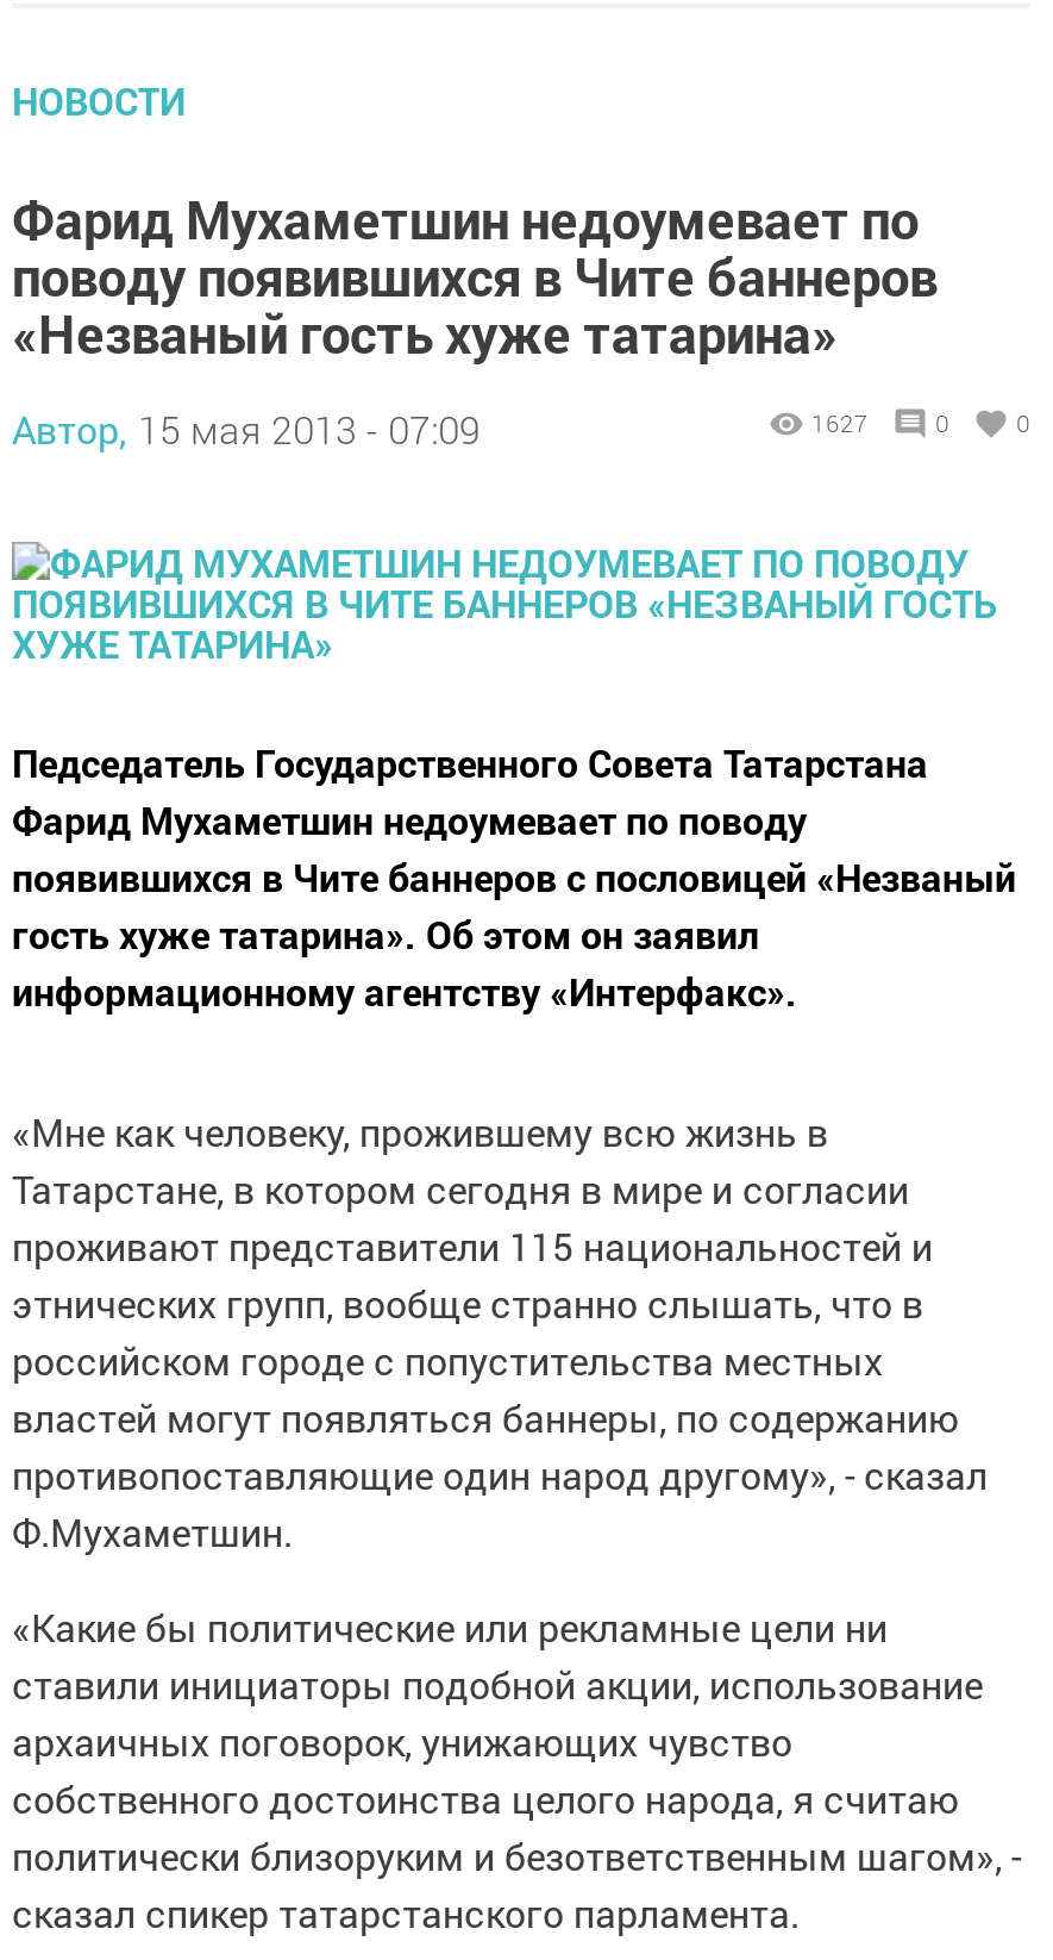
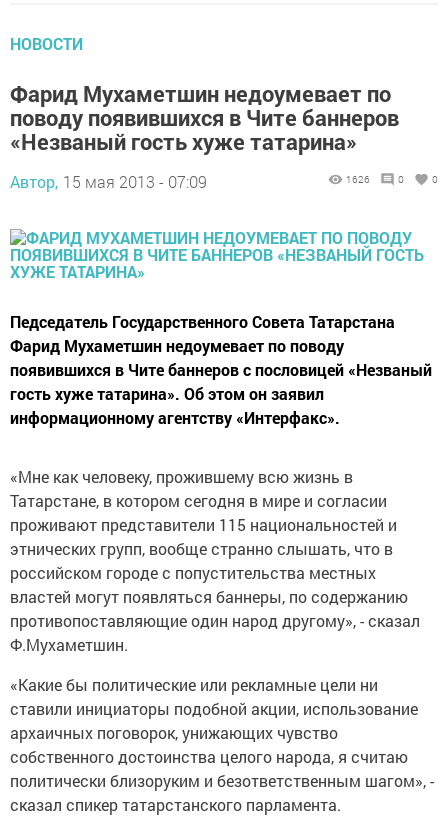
- 1627
+ 1626
